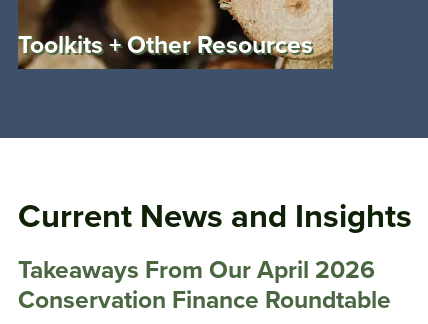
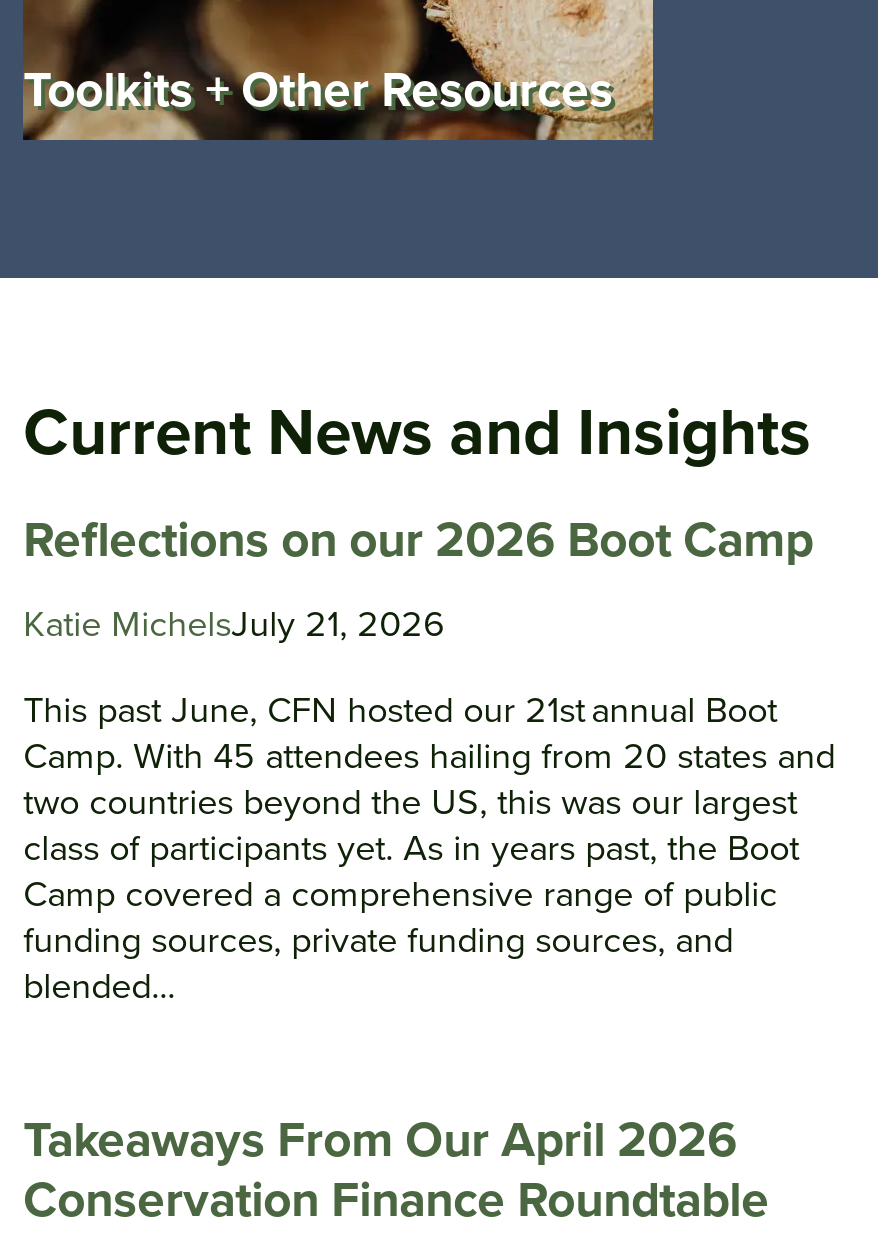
+ Reflections on our 2026 Boot Camp
+ Katie MichelsJuly 21, 2026
+ This past June, CFN hosted our 21st annual Boot
+ Camp. With 45 attendees hailing from 20 states and
+ two countries beyond the US, this was our largest
+ class of participants yet. As in years past, the Boot
+ Camp covered a comprehensive range of public
+ funding sources, private funding sources, and
+ blended...
